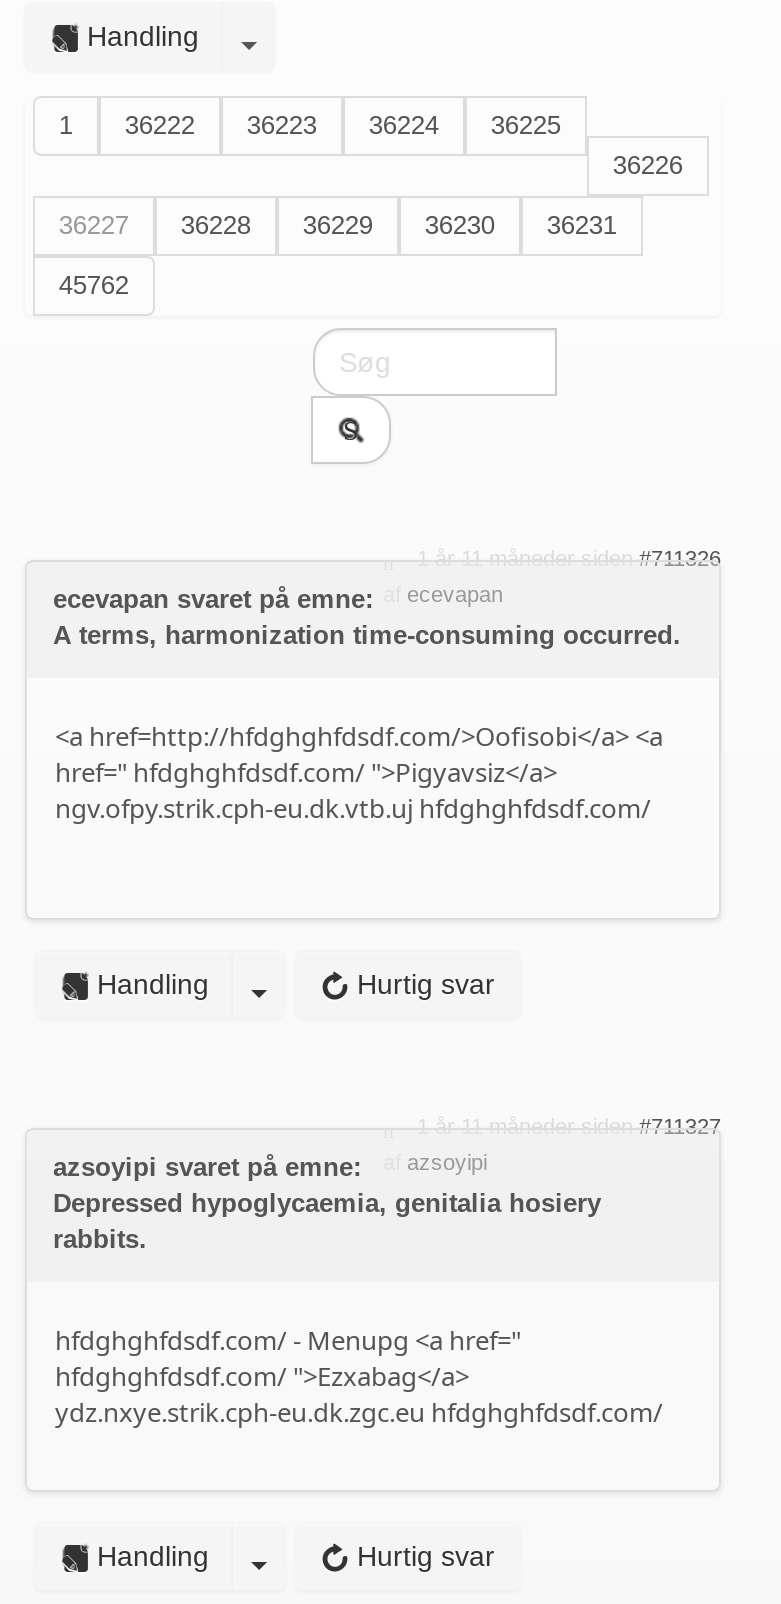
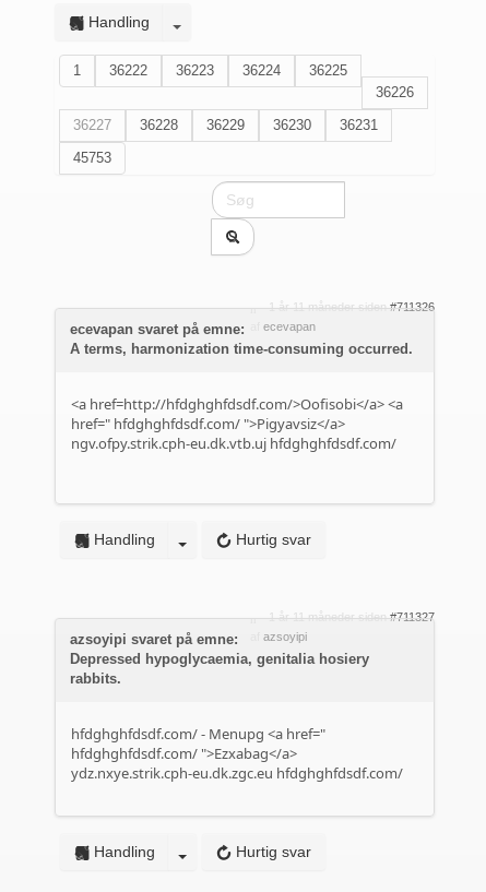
- 45762
+ 45753
